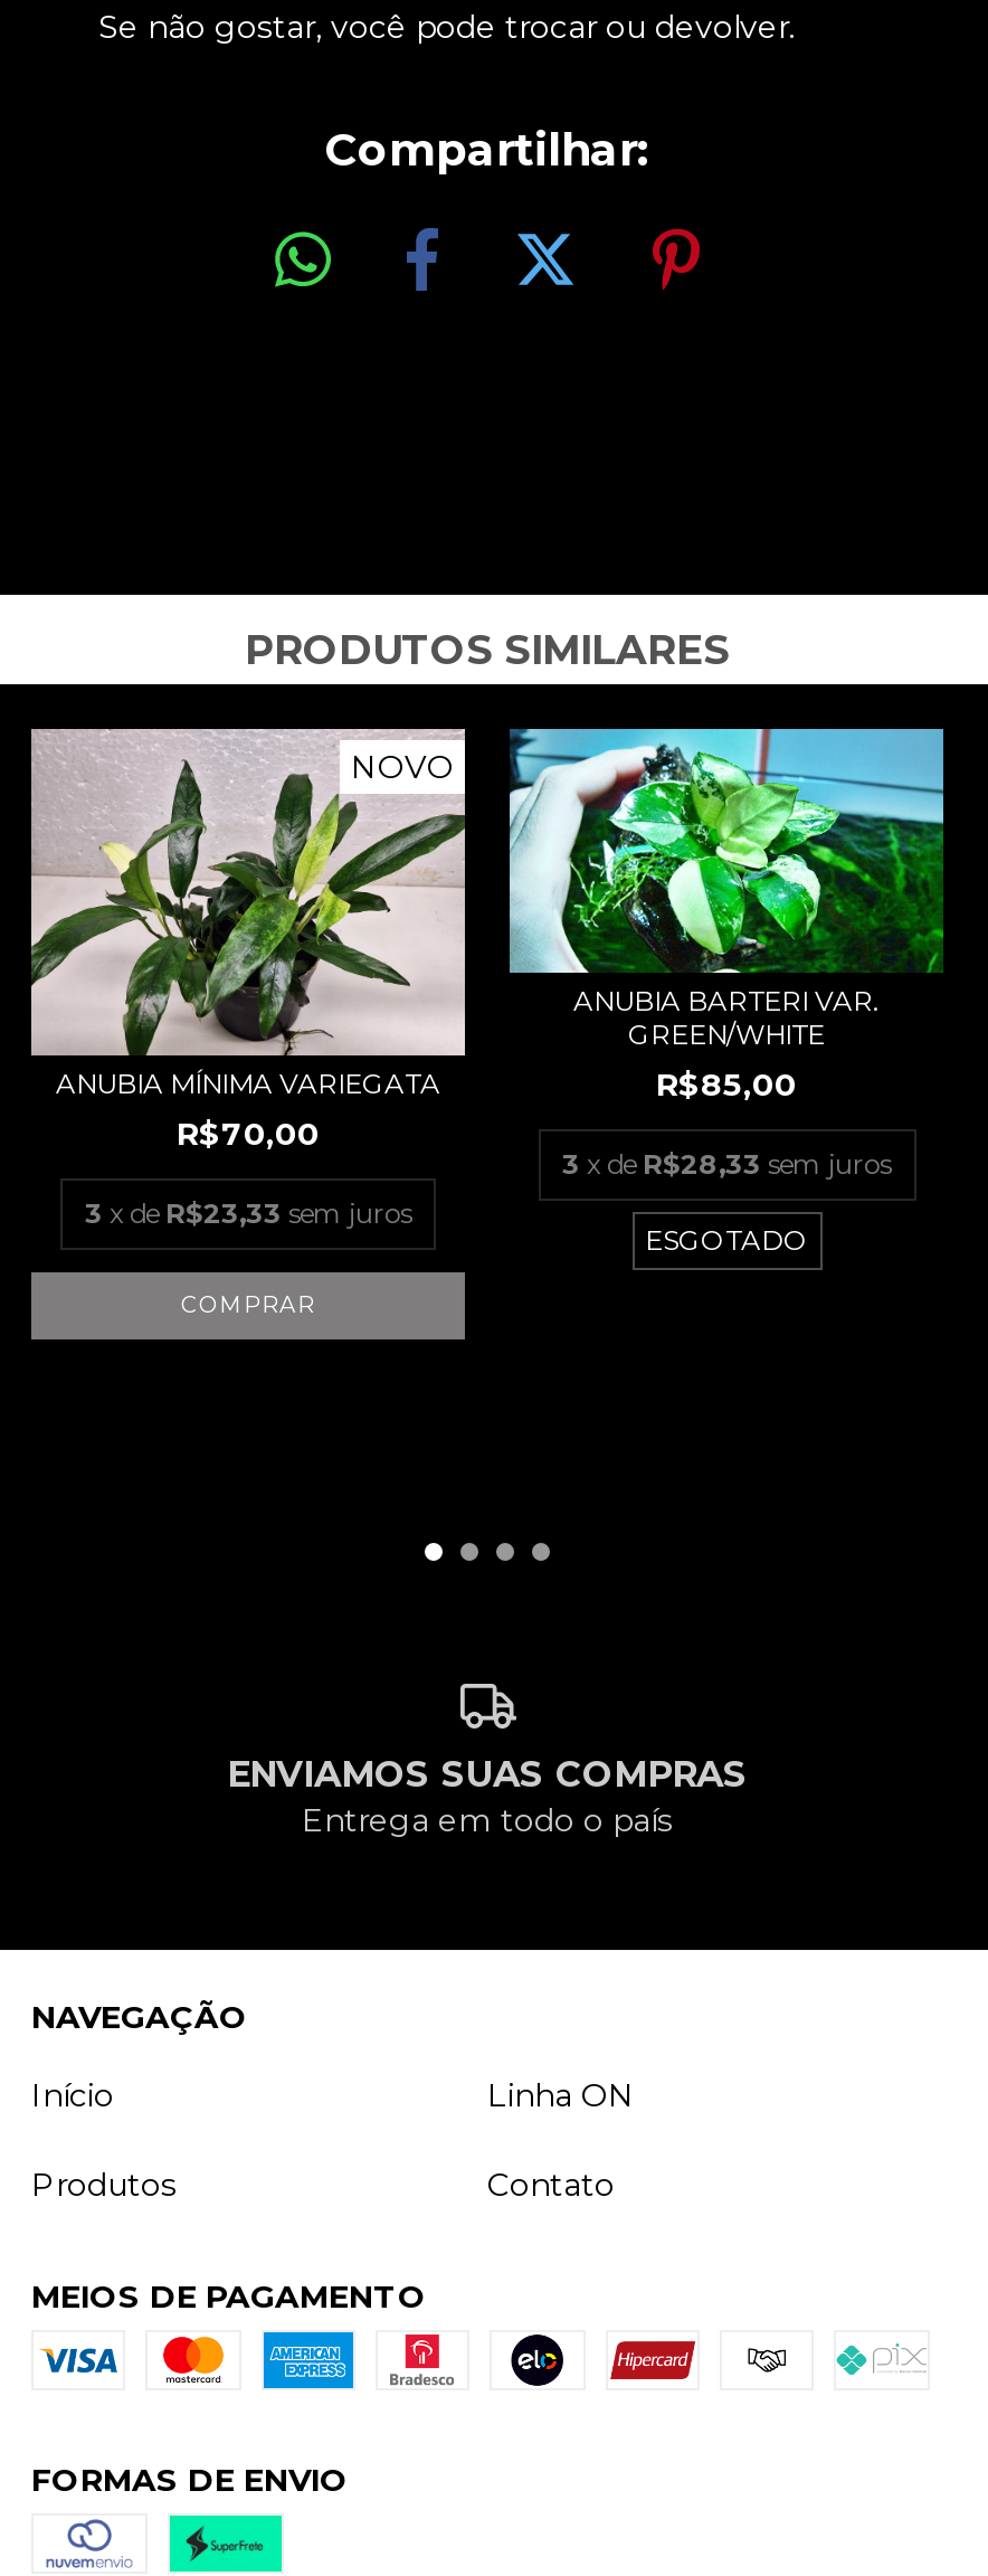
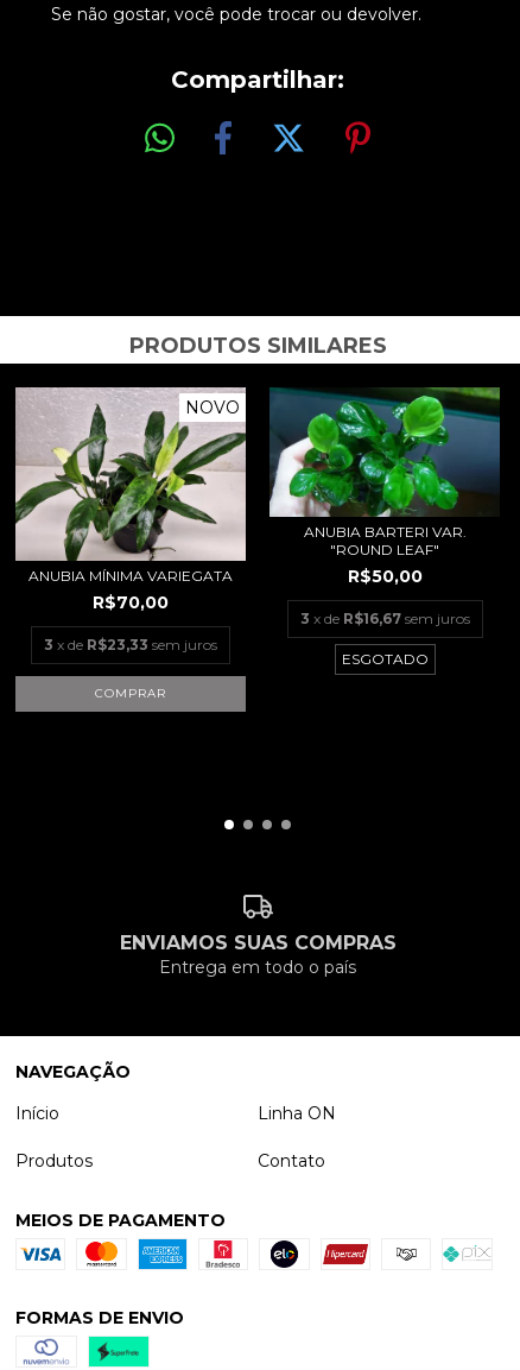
- [image]
- GREEN/WHITE
- R$85,00
+ [image]
+ "ROUND LEAF"
+ R$50,00

- 3 x de R$28,33 sem juros
+ 3 x de R$16,67 sem juros
